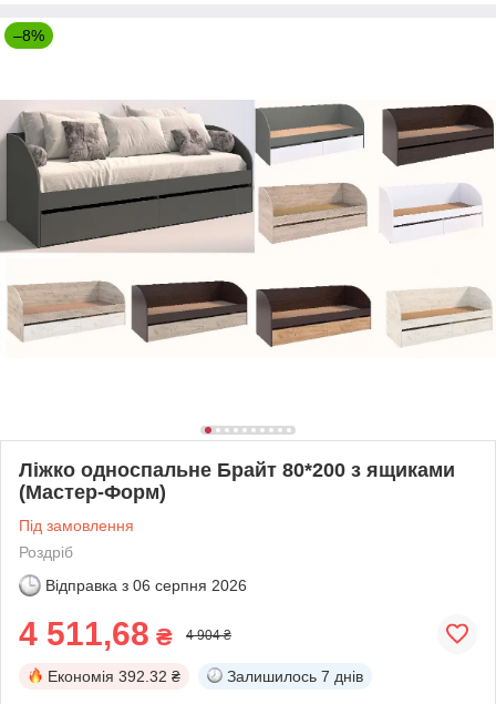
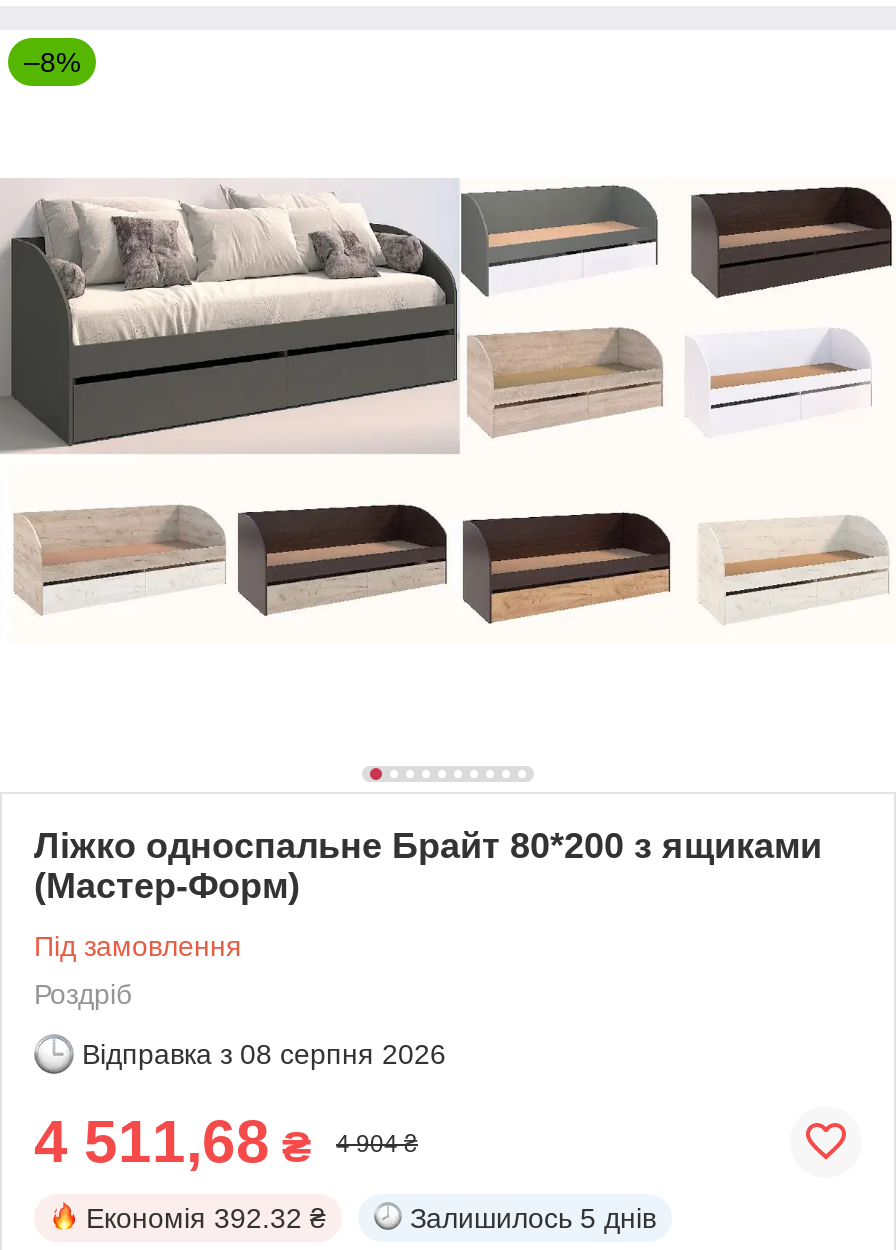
- Відправка з 06 серпня 2026
+ Відправка з 08 серпня 2026

- Залишилось 7 днів
+ Залишилось 5 днів
